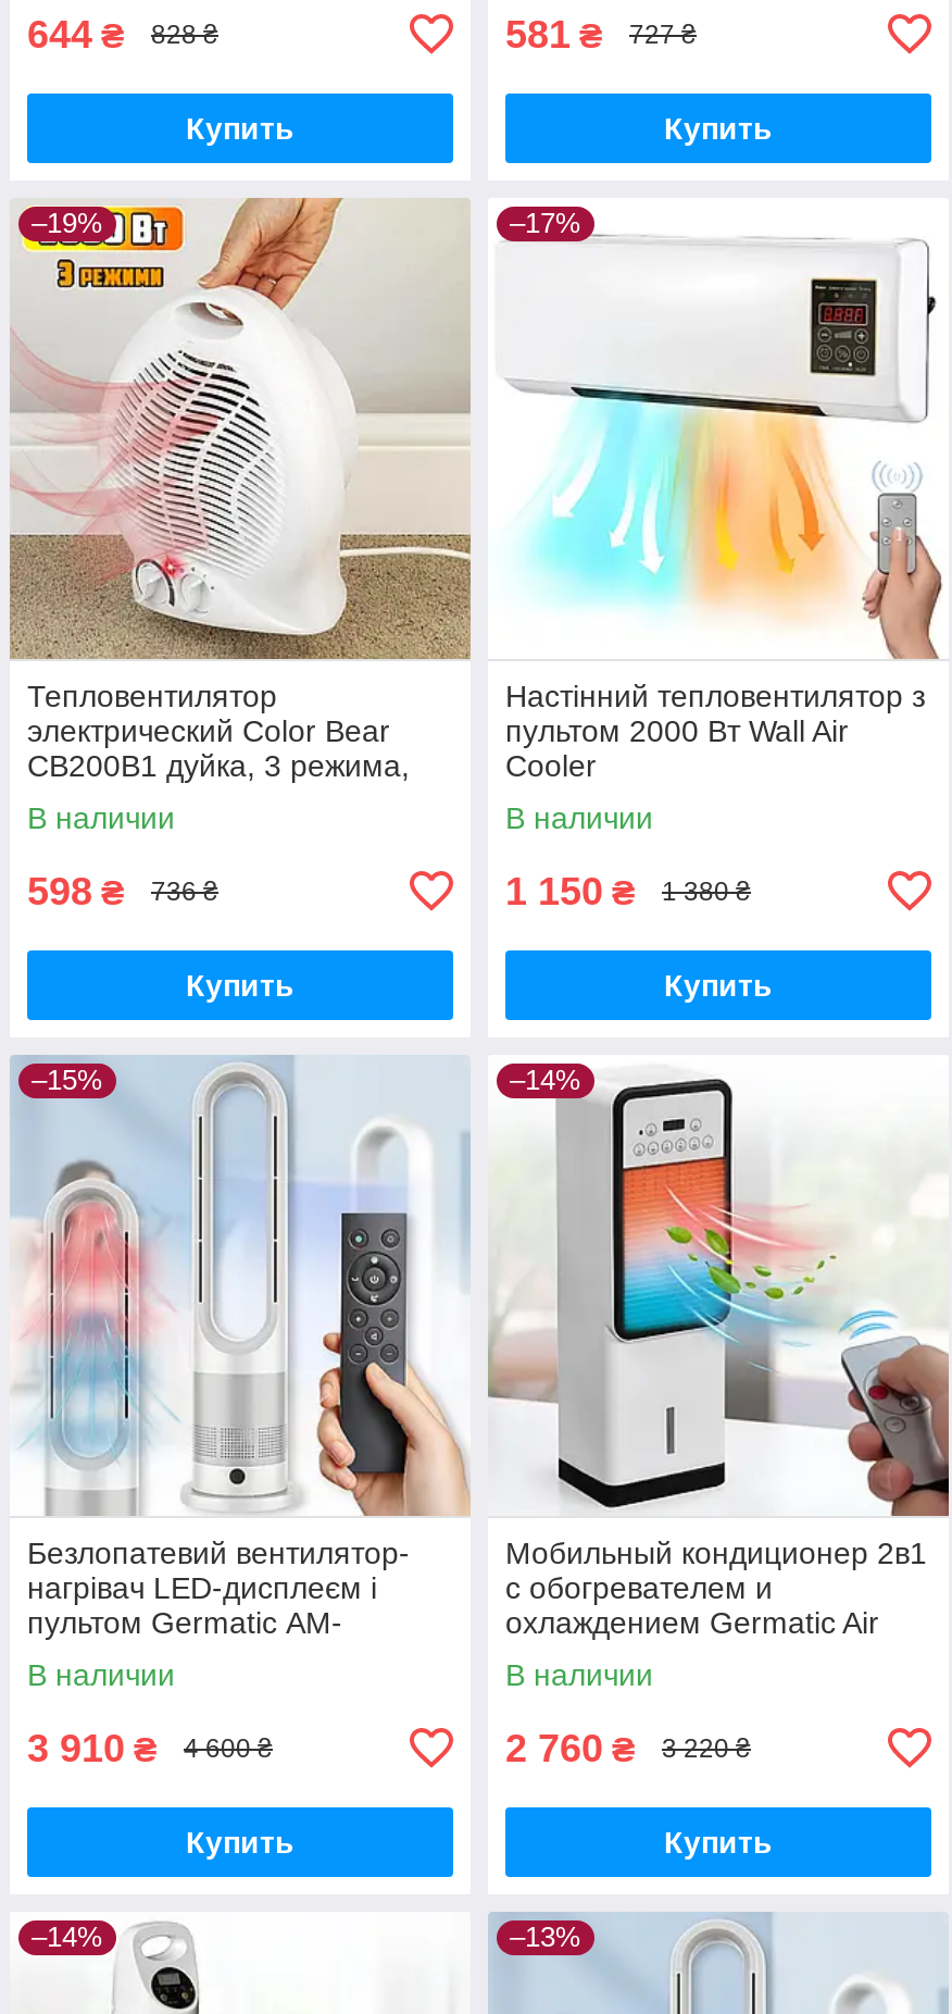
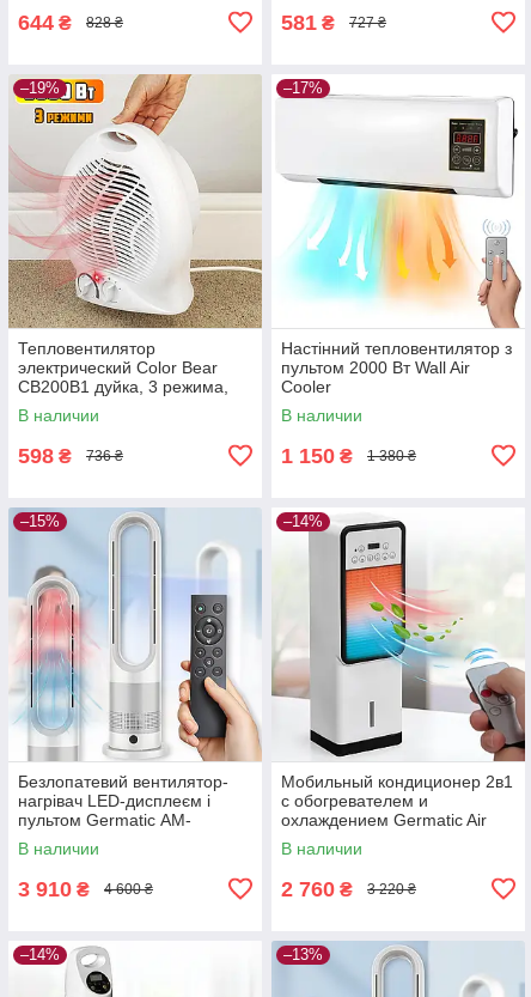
- Купить

- Купить

- Купить

- Купить

- Купить

- Купить
